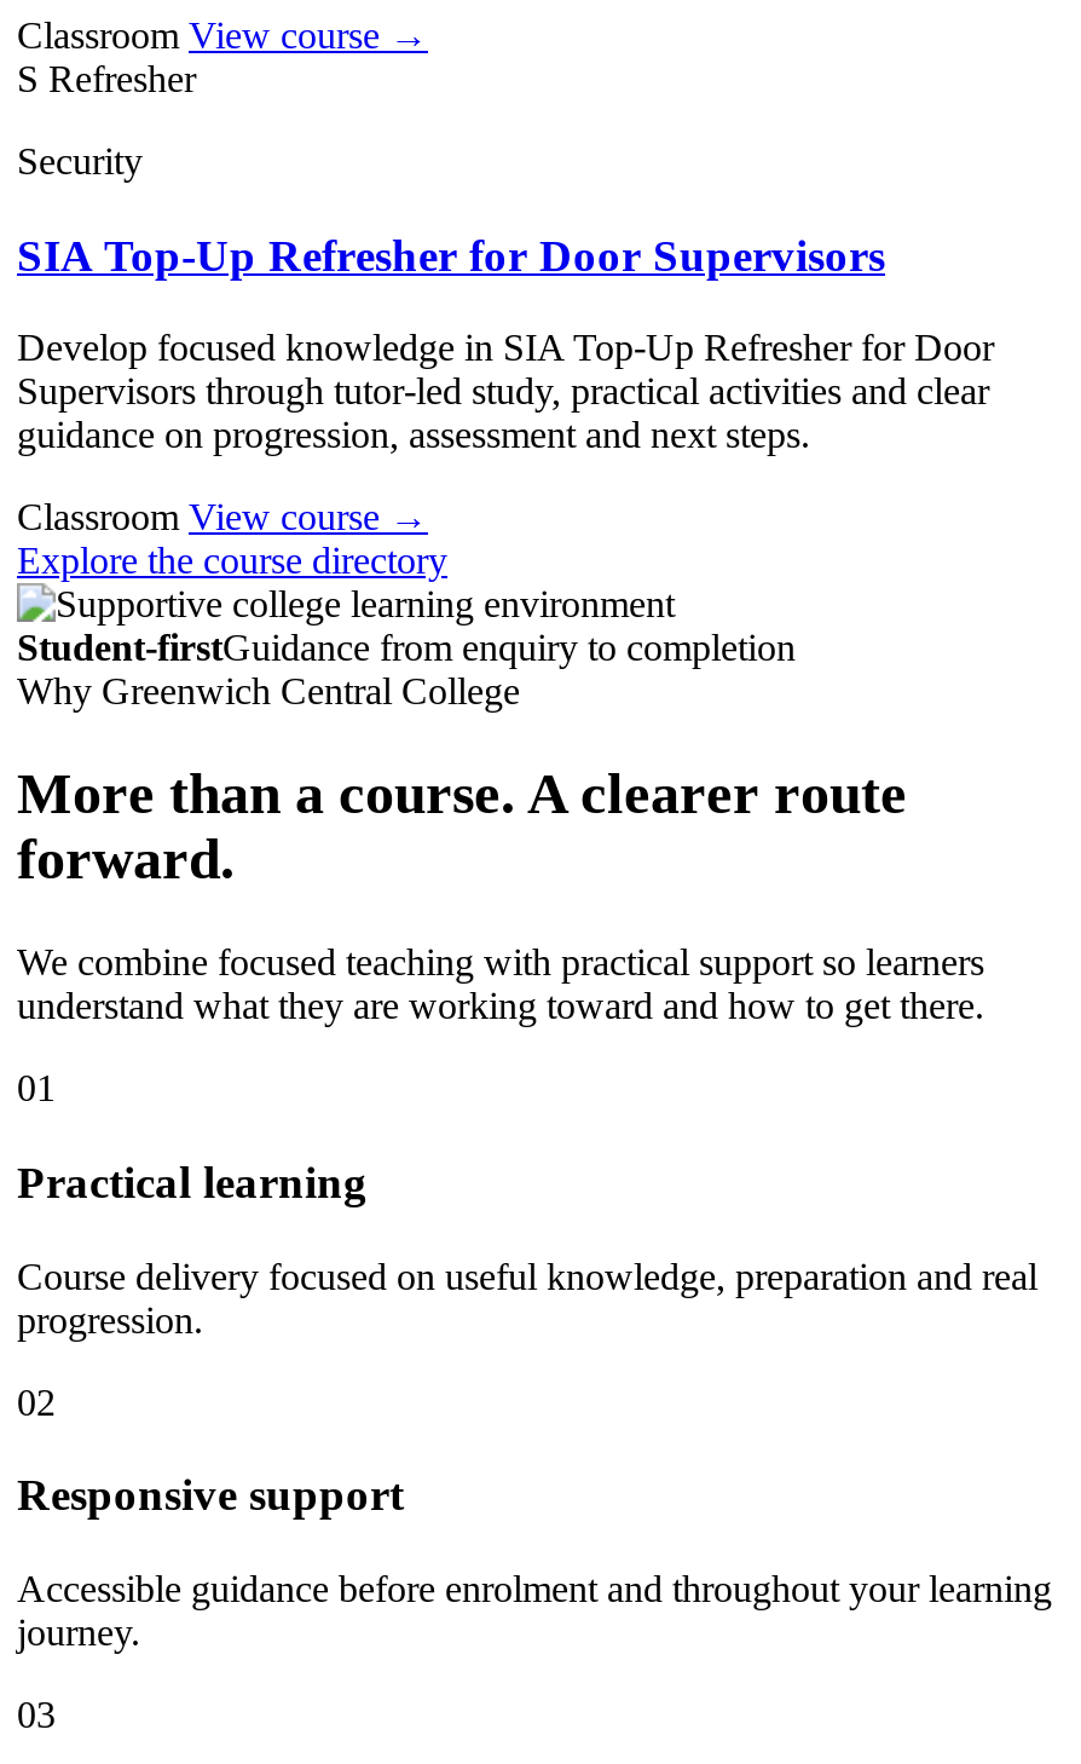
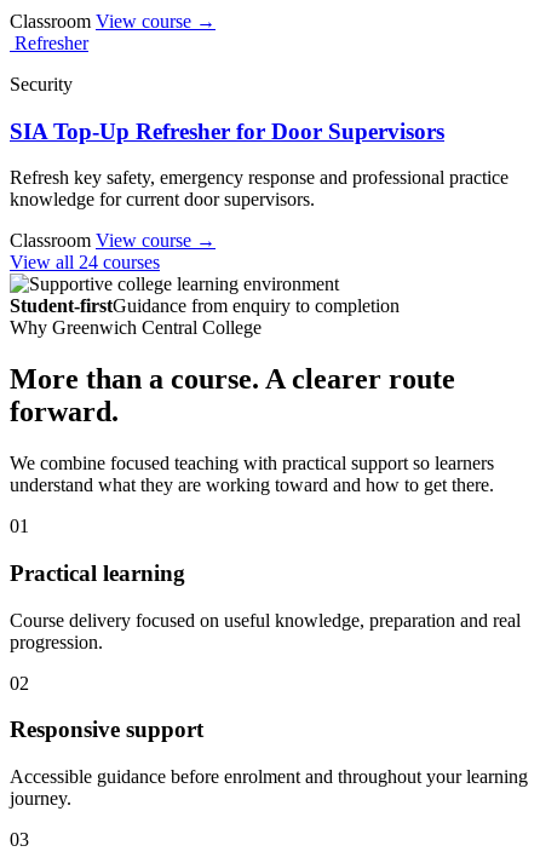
- S Refresher
+ Refresher

- Develop focused knowledge in SIA Top-Up Refresher for Door
- Supervisors through tutor-led study, practical activities and clear
- guidance on progression, assessment and next steps.
+ Refresh key safety, emergency response and professional practice
+ knowledge for current door supervisors.

- Explore the course directory
+ View all 24 courses
